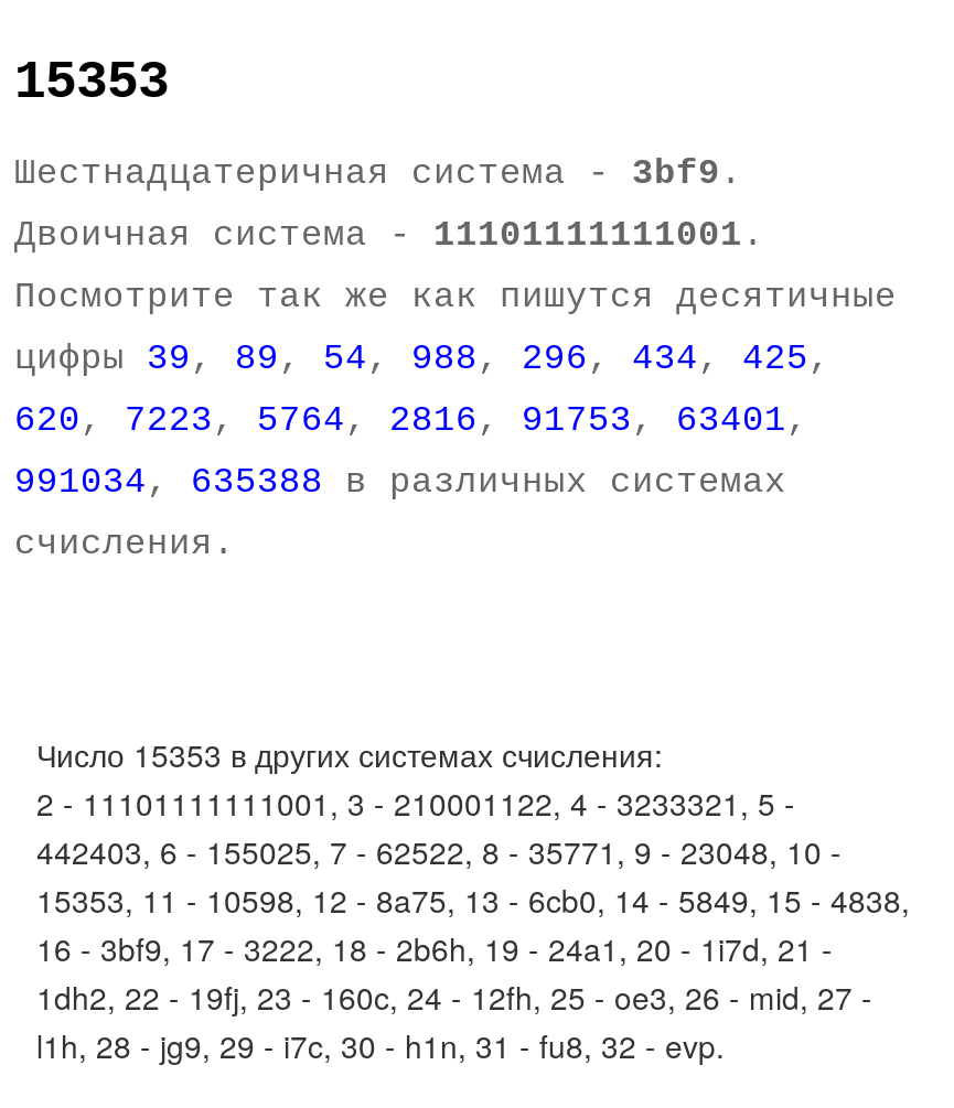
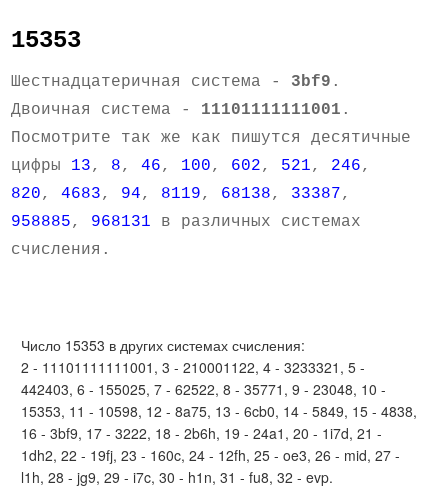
- цифры 39, 89, 54, 988, 296, 434, 425,
+ цифры 13, 8, 46, 100, 602, 521, 246,

- 620, 7223, 5764, 2816, 91753, 63401,
+ 820, 4683, 94, 8119, 68138, 33387,

- 991034, 635388 в различных системах
+ 958885, 968131 в различных системах
